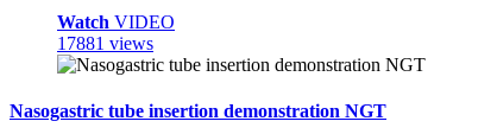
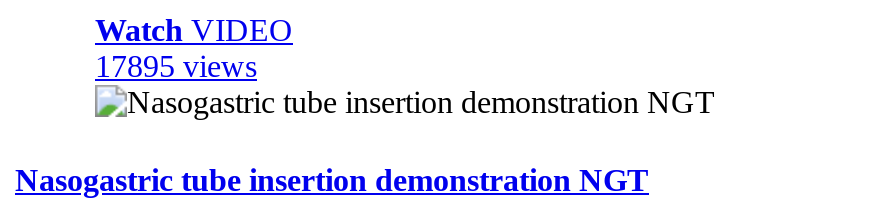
- 17881 views
+ 17895 views
